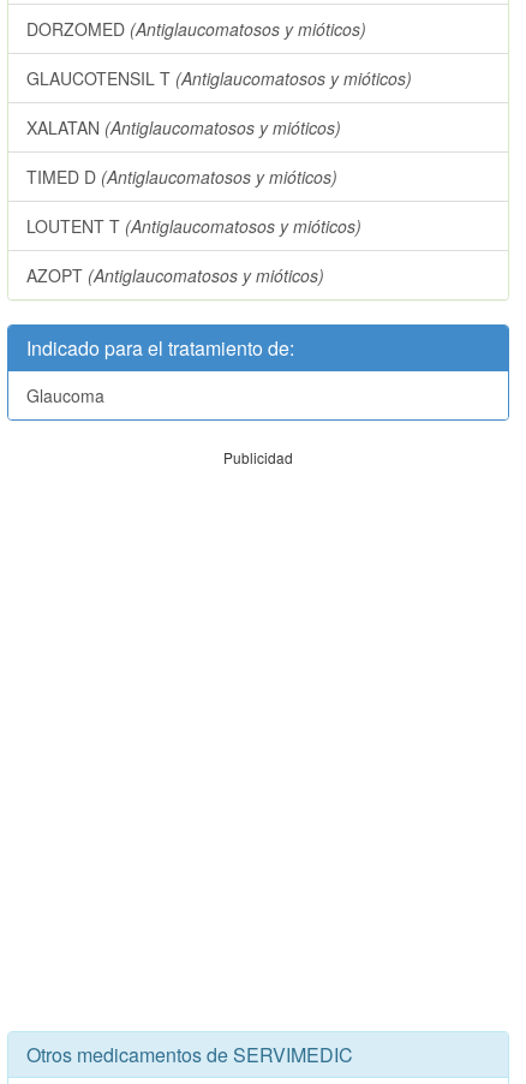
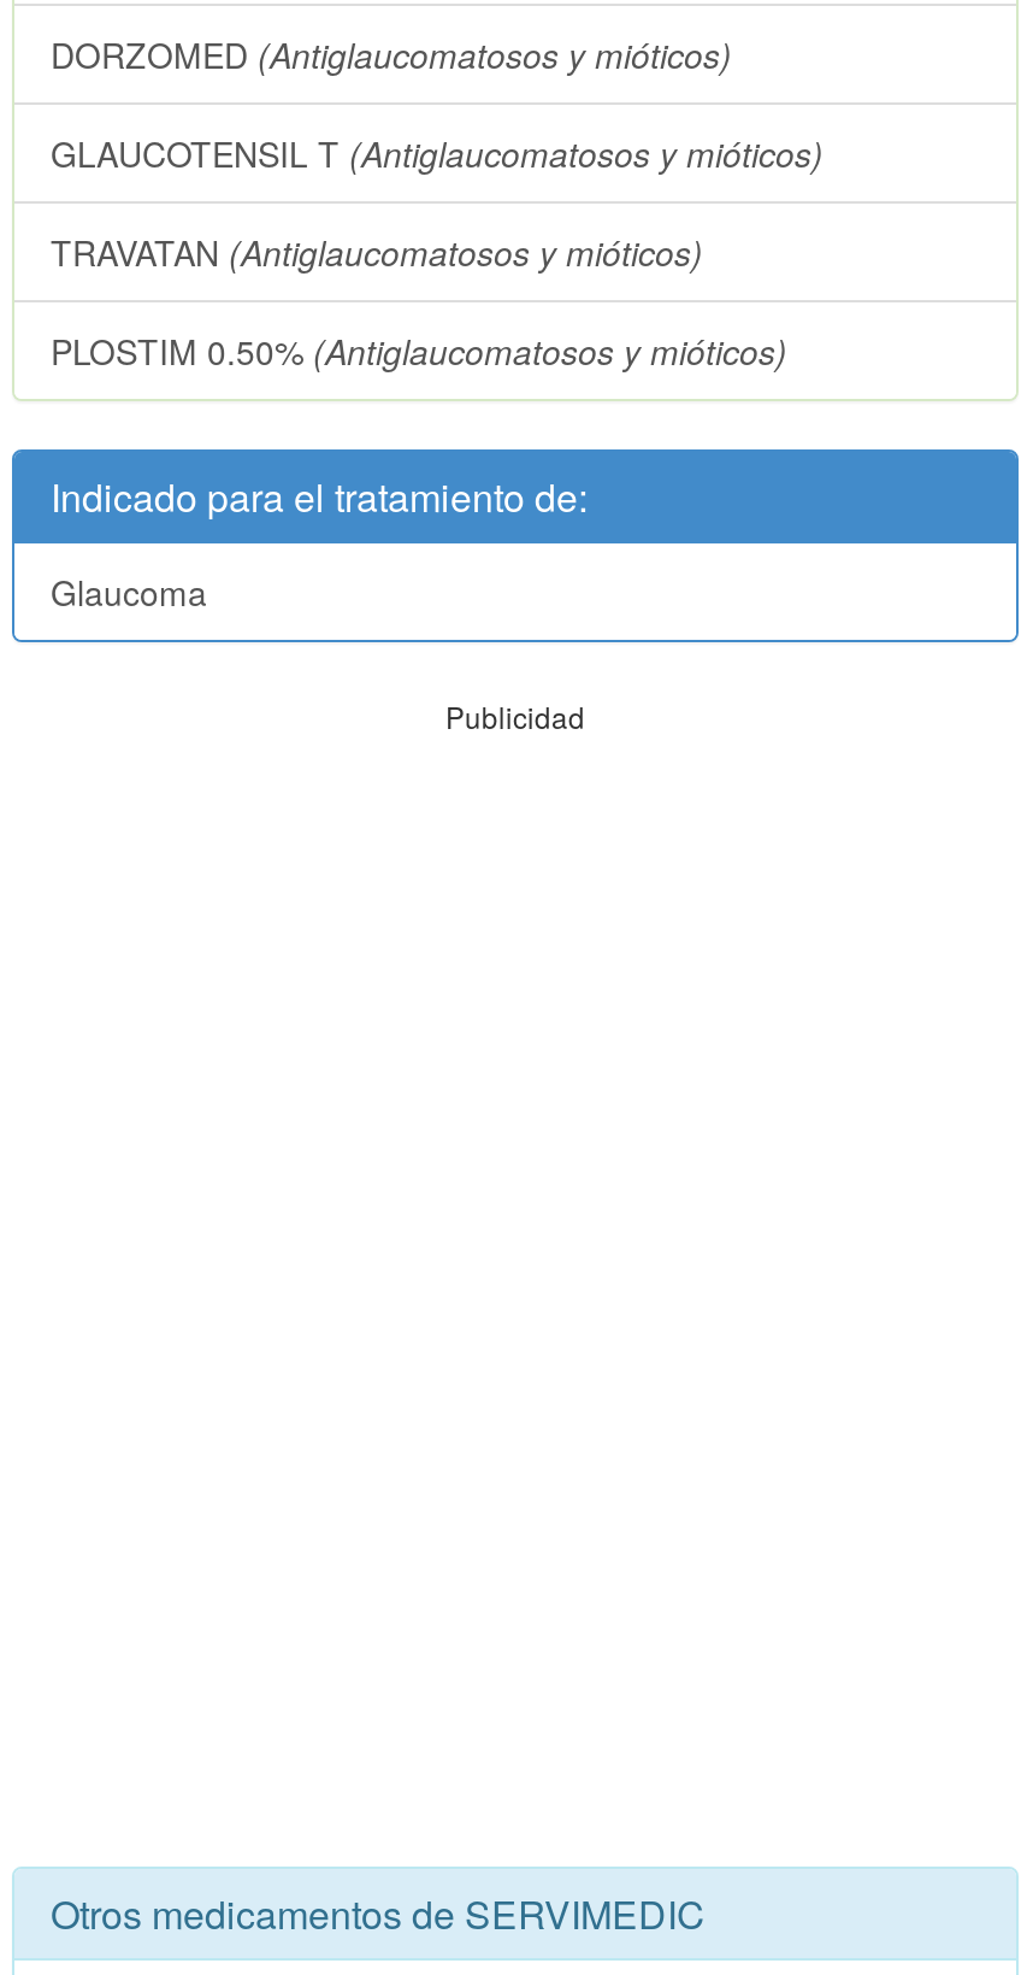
- XALATAN (Antiglaucomatosos y mióticos)
- TIMED D (Antiglaucomatosos y mióticos)
- LOUTENT T (Antiglaucomatosos y mióticos)
- AZOPT (Antiglaucomatosos y mióticos)
+ TRAVATAN (Antiglaucomatosos y mióticos)
+ PLOSTIM 0.50% (Antiglaucomatosos y mióticos)
